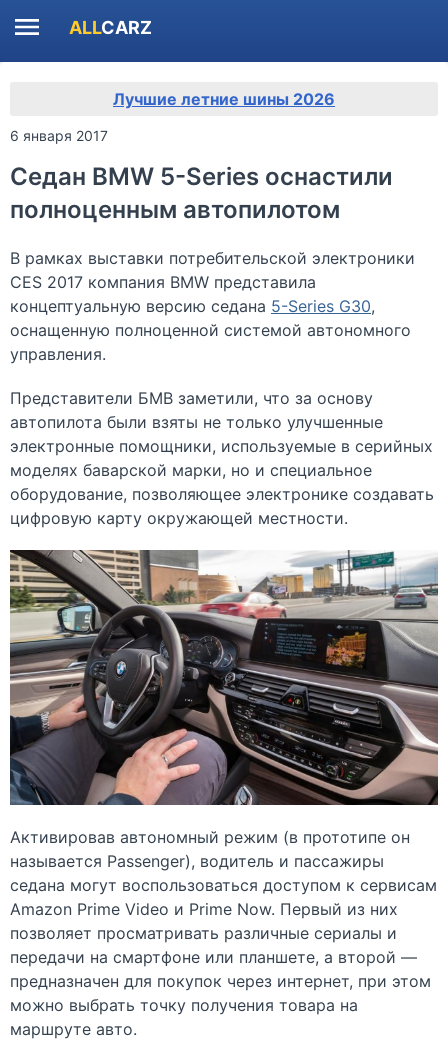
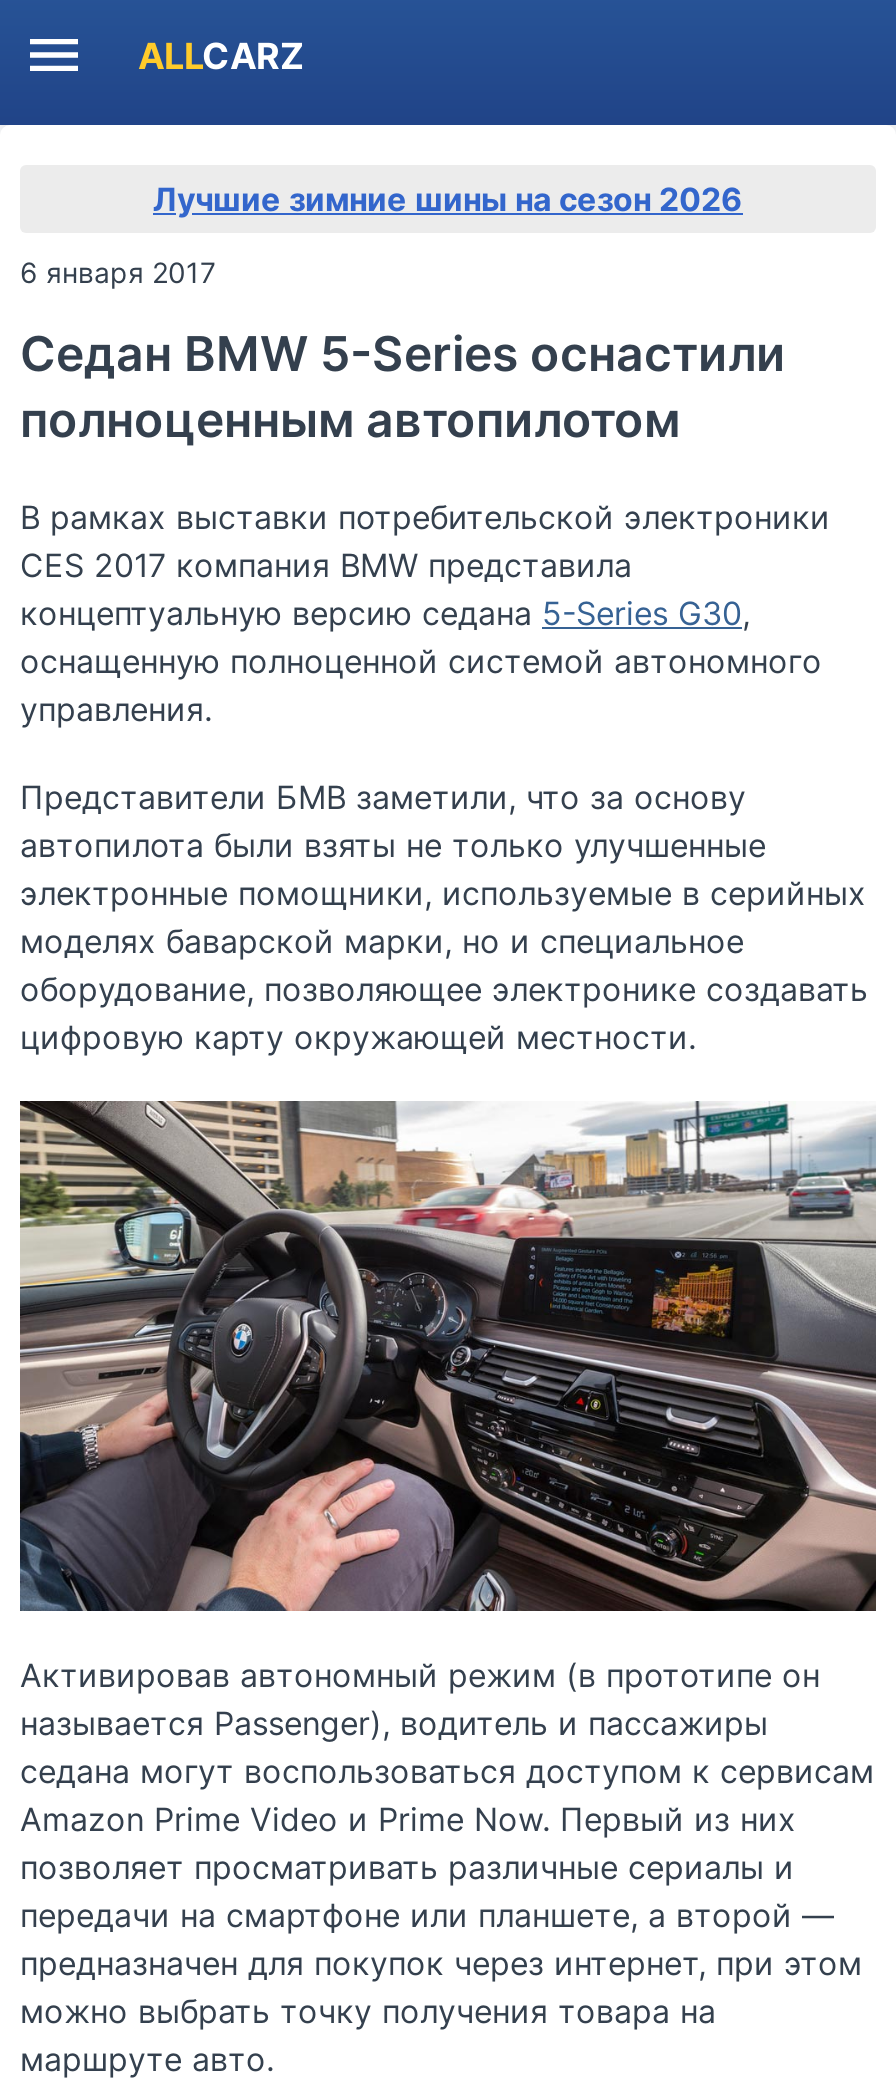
- Лучшие летние шины 2026
+ Лучшие зимние шины на сезон 2026
